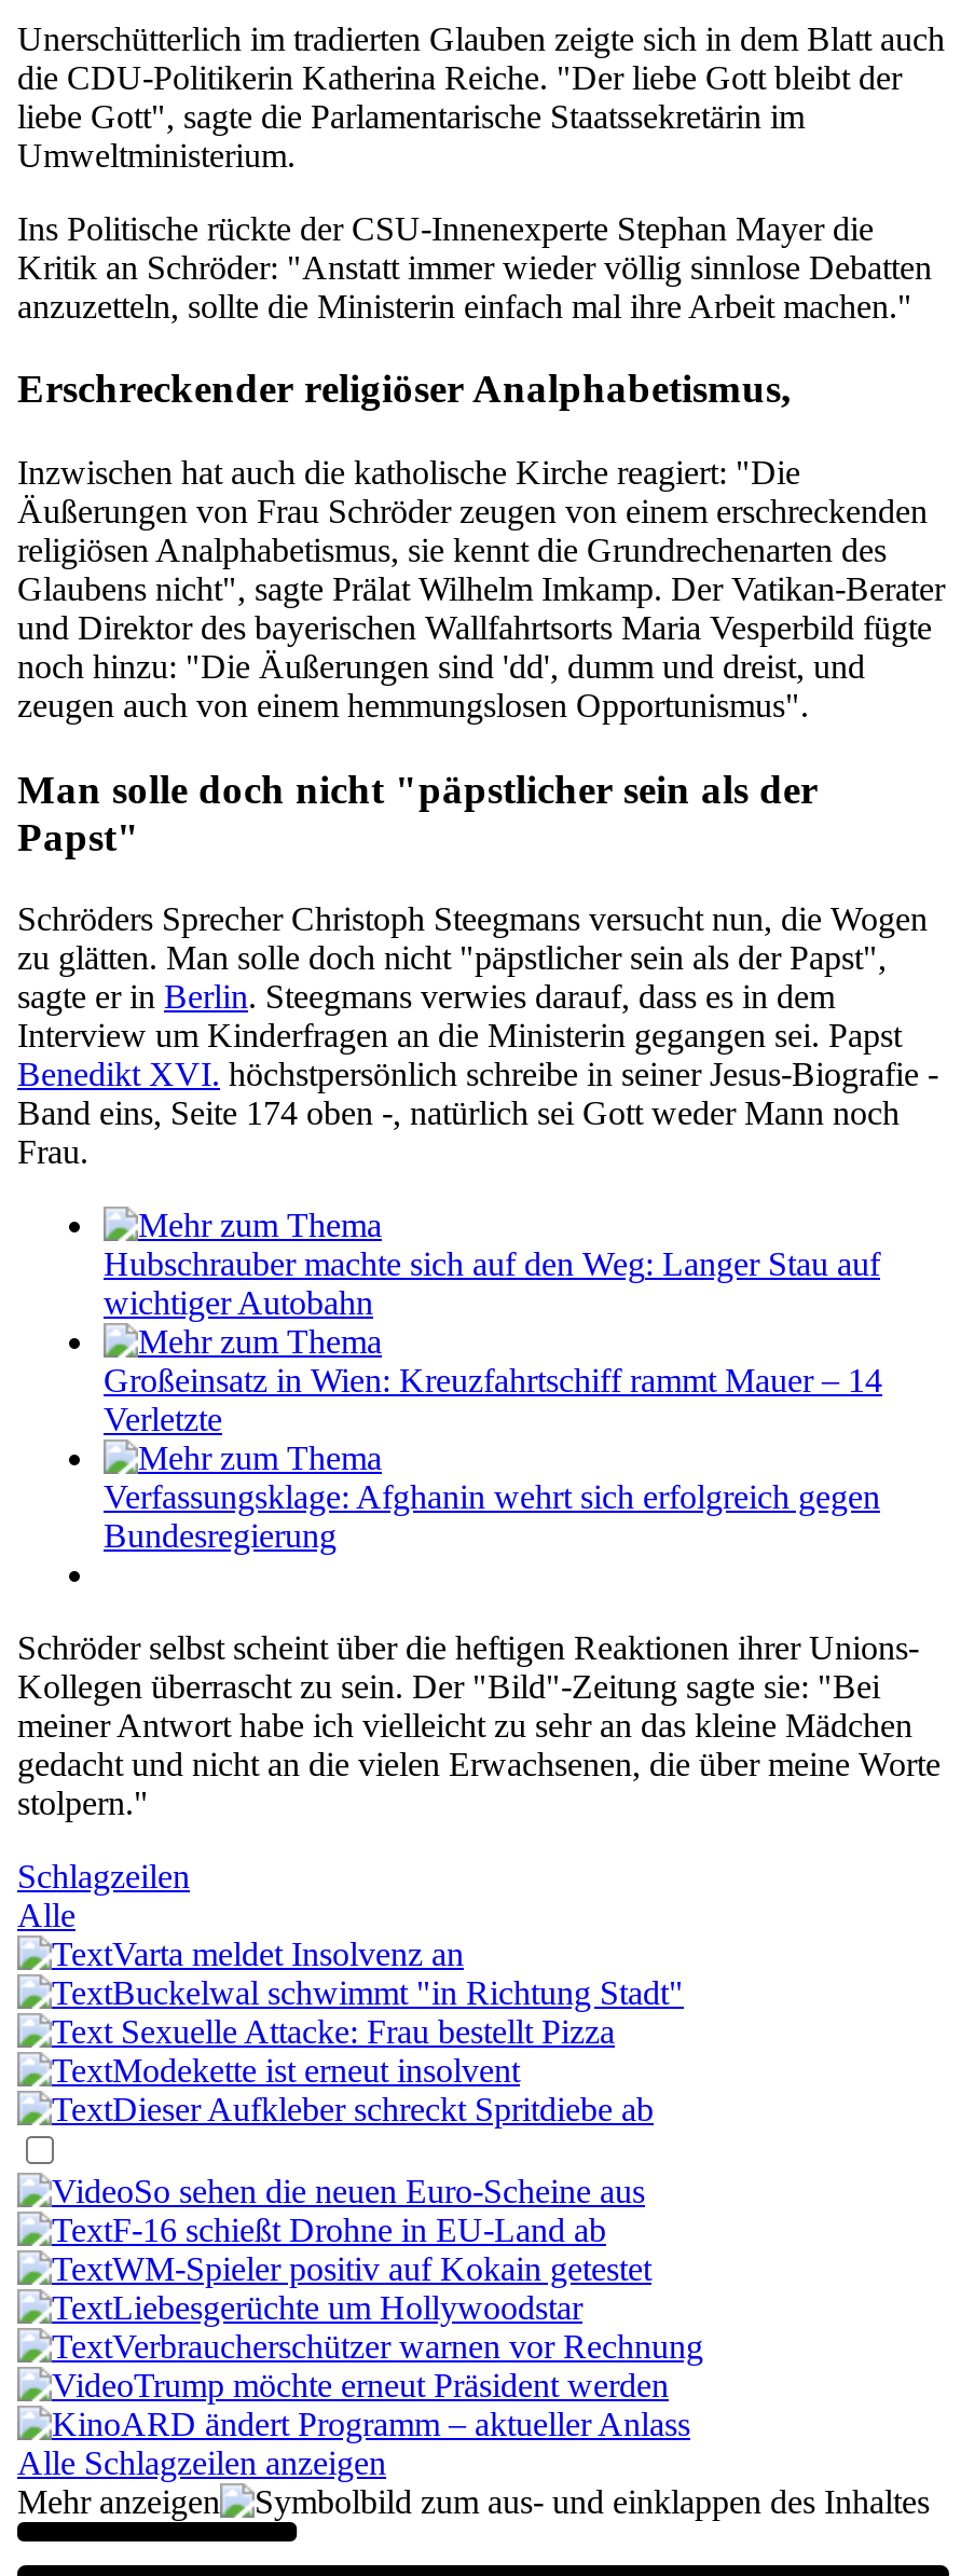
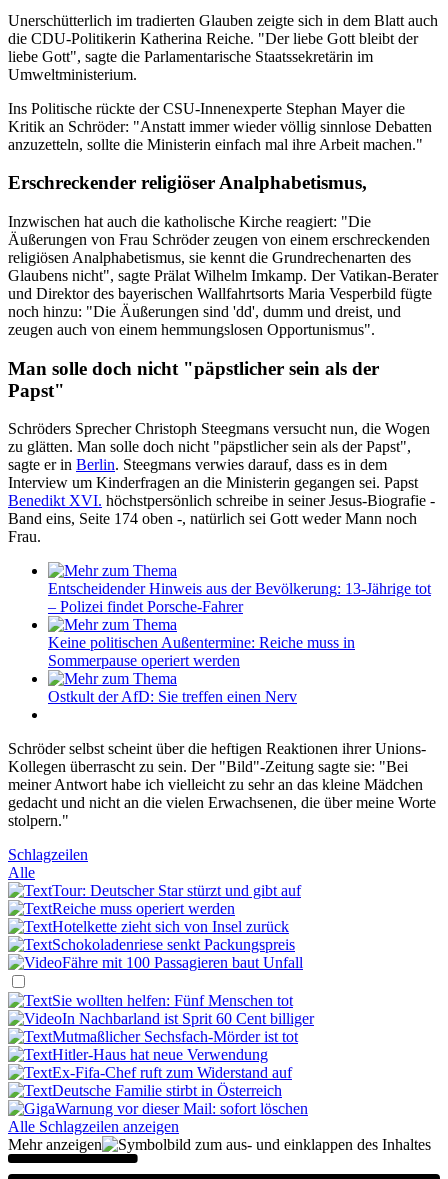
- Hubschrauber machte sich auf den Weg: Langer Stau auf
- wichtiger Autobahn
+ Entscheidender Hinweis aus der Bevölkerung: 13-Jährige tot
+ – Polizei findet Porsche-Fahrer

- Großeinsatz in Wien: Kreuzfahrtschiff rammt Mauer – 14
- Verletzte
+ Keine politischen Außentermine: Reiche muss in
+ Sommerpause operiert werden

- Verfassungsklage: Afghanin wehrt sich erfolgreich gegen
- Bundesregierung
+ Ostkult der AfD: Sie treffen einen Nerv

- Varta meldet Insolvenz an
- Buckelwal schwimmt "in Richtung Stadt"
- Sexuelle Attacke: Frau bestellt Pizza
- Modekette ist erneut insolvent
- Dieser Aufkleber schreckt Spritdiebe ab
+ Tour: Deutscher Star stürzt und gibt auf
+ Reiche muss operiert werden
+ Hotelkette zieht sich von Insel zurück
+ Schokoladenriese senkt Packungspreis
+ Fähre mit 100 Passagieren baut Unfall

- So sehen die neuen Euro-Scheine aus
- F-16 schießt Drohne in EU-Land ab
- WM-Spieler positiv auf Kokain getestet
- Liebesgerüchte um Hollywoodstar
- Verbraucherschützer warnen vor Rechnung
- Trump möchte erneut Präsident werden
- ARD ändert Programm – aktueller Anlass
+ Sie wollten helfen: Fünf Menschen tot
+ In Nachbarland ist Sprit 60 Cent billiger
+ Mutmaßlicher Sechsfach-Mörder ist tot
+ Hitler-Haus hat neue Verwendung
+ Ex-Fifa-Chef ruft zum Widerstand auf
+ Deutsche Familie stirbt in Österreich
+ Warnung vor dieser Mail: sofort löschen
